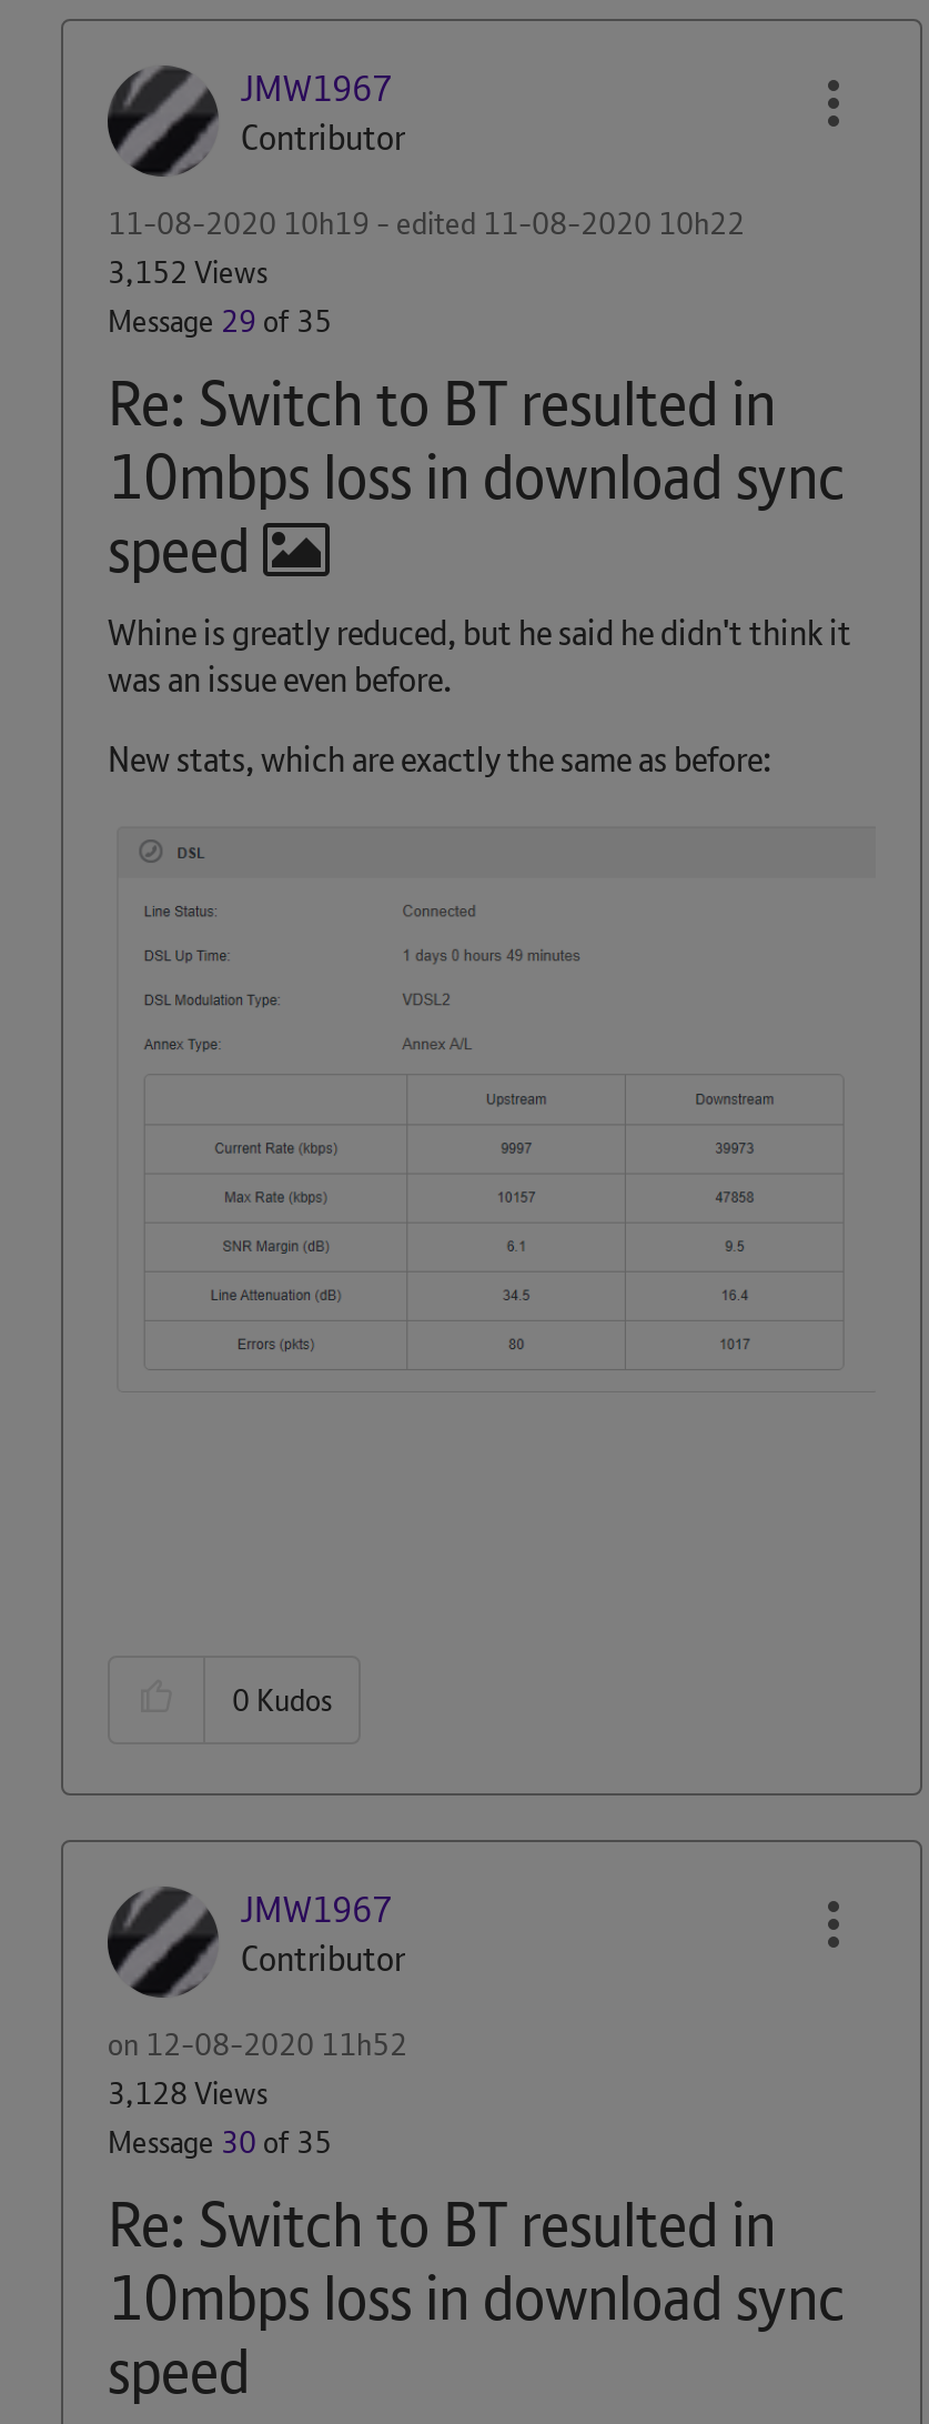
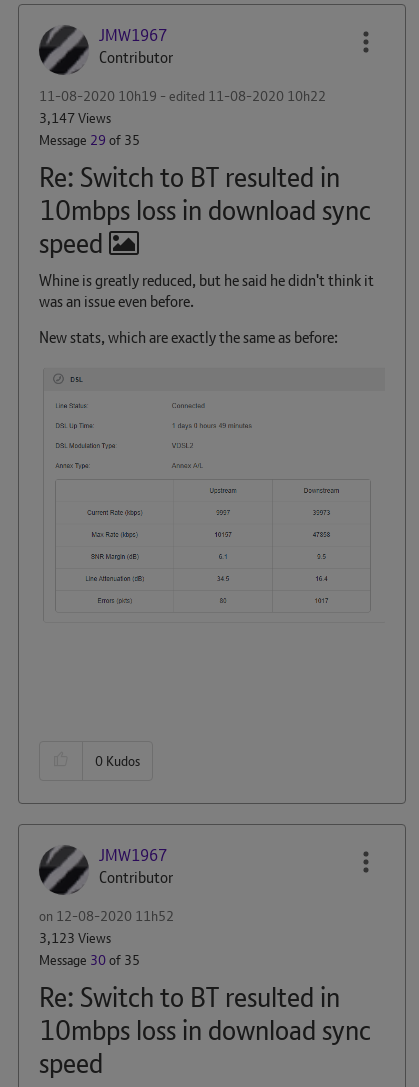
- 3,152 Views
+ 3,147 Views

- 3,128 Views
+ 3,123 Views
